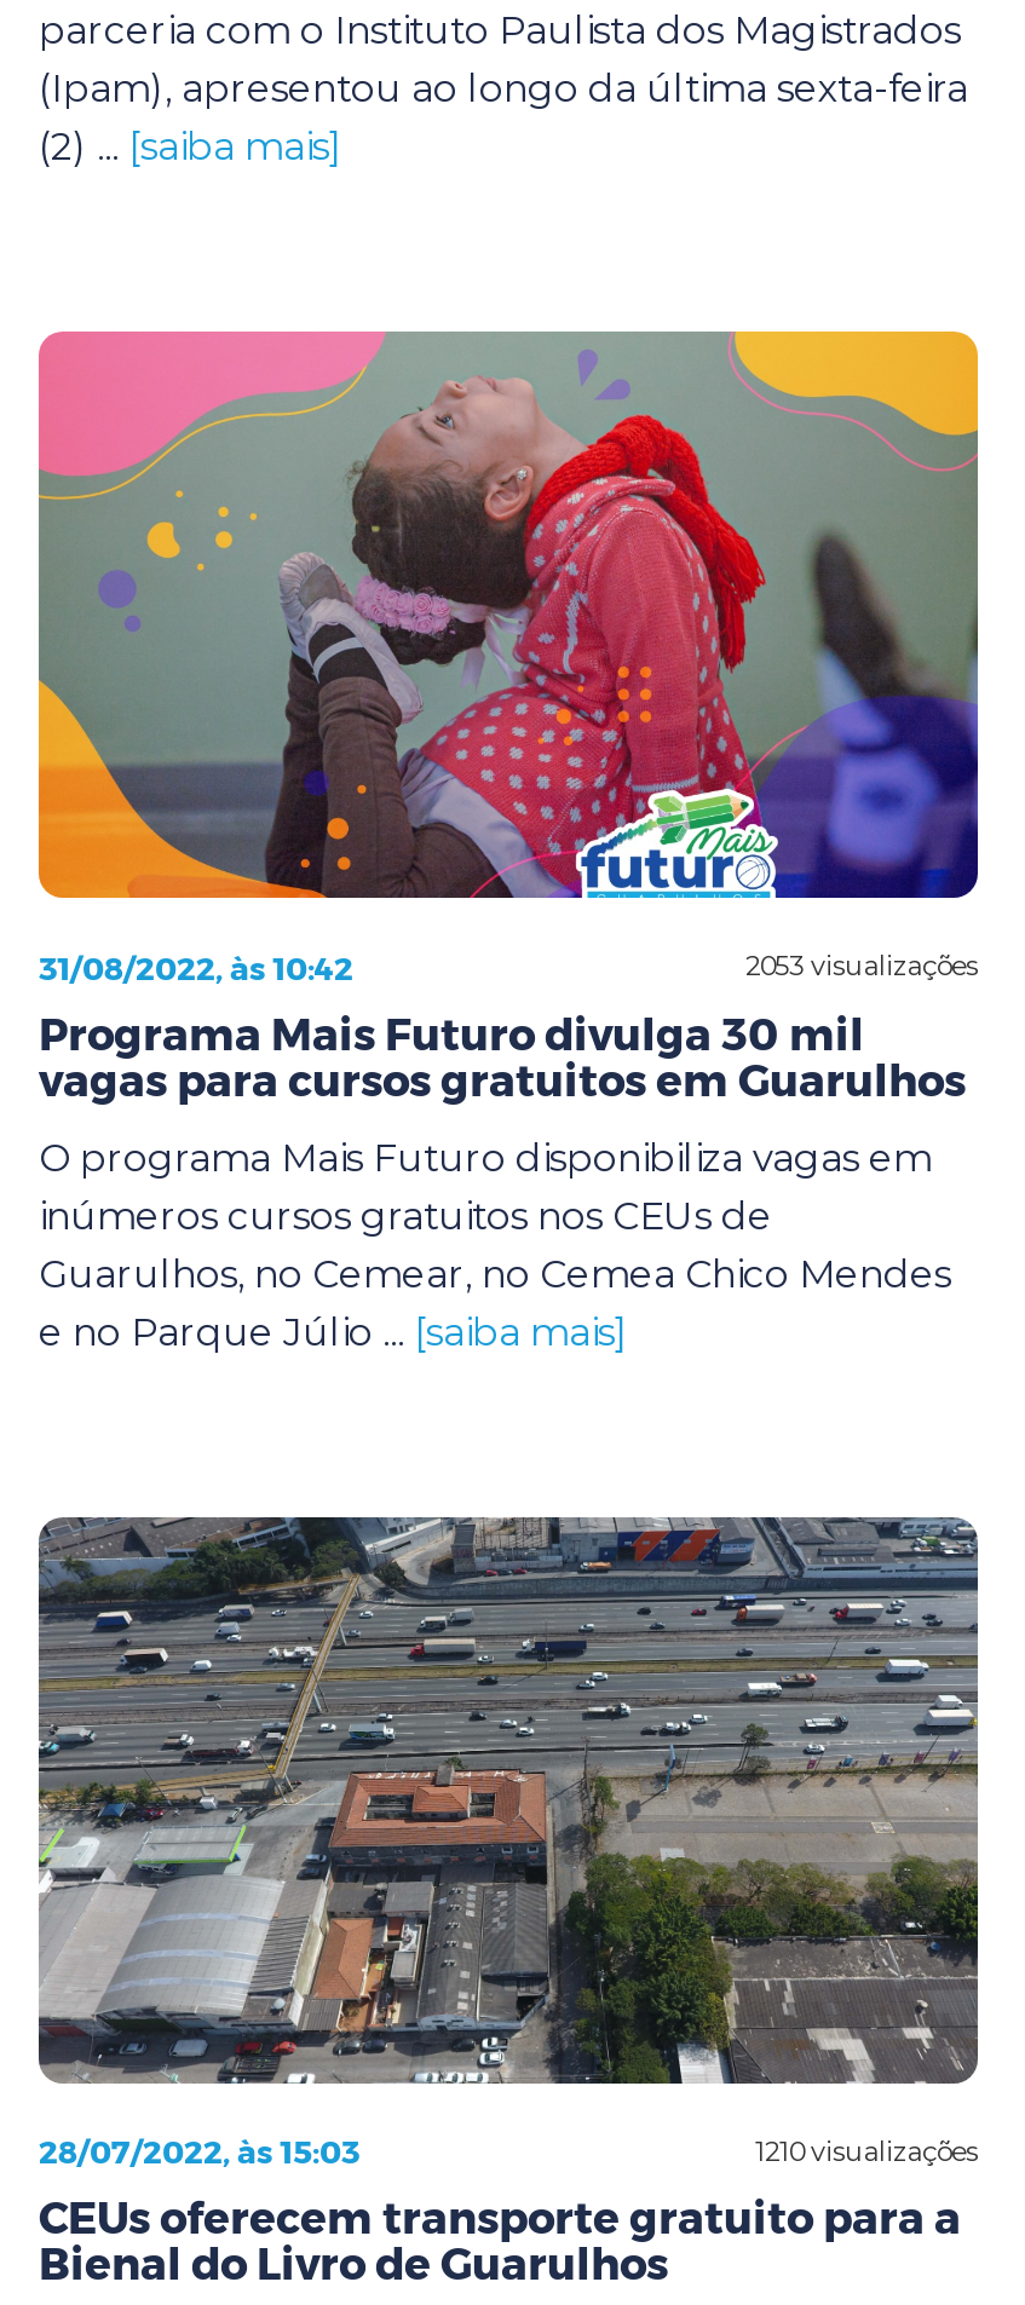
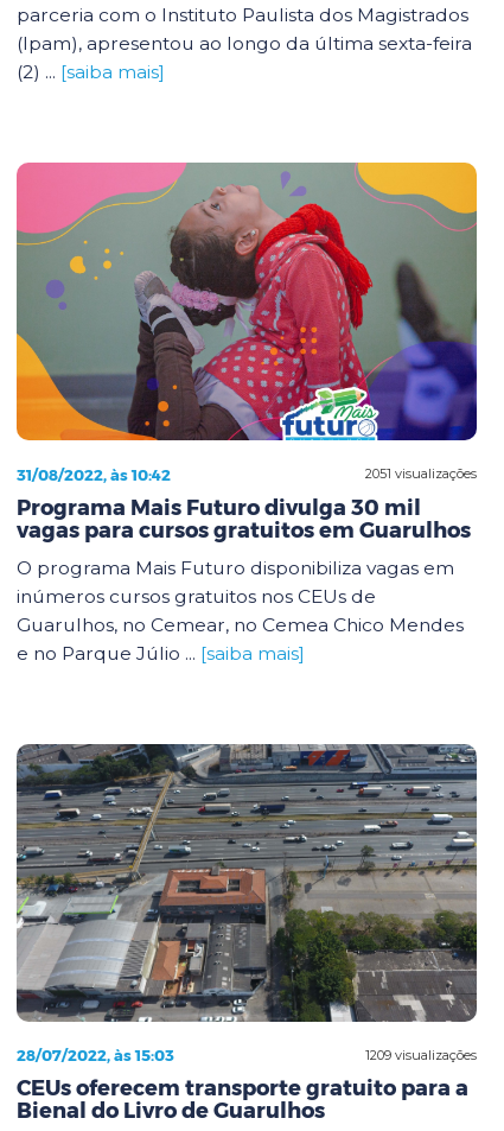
- 2053 visualizações
+ 2051 visualizações

- 1210 visualizações
+ 1209 visualizações
